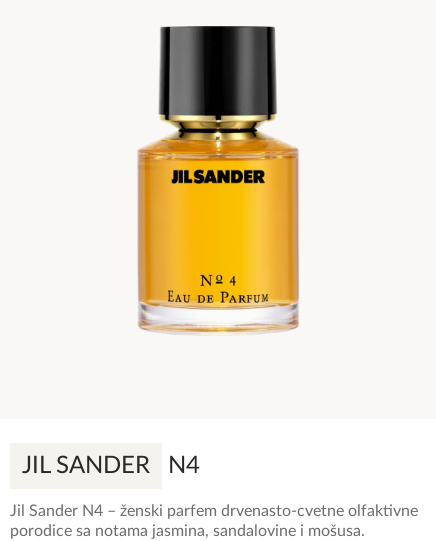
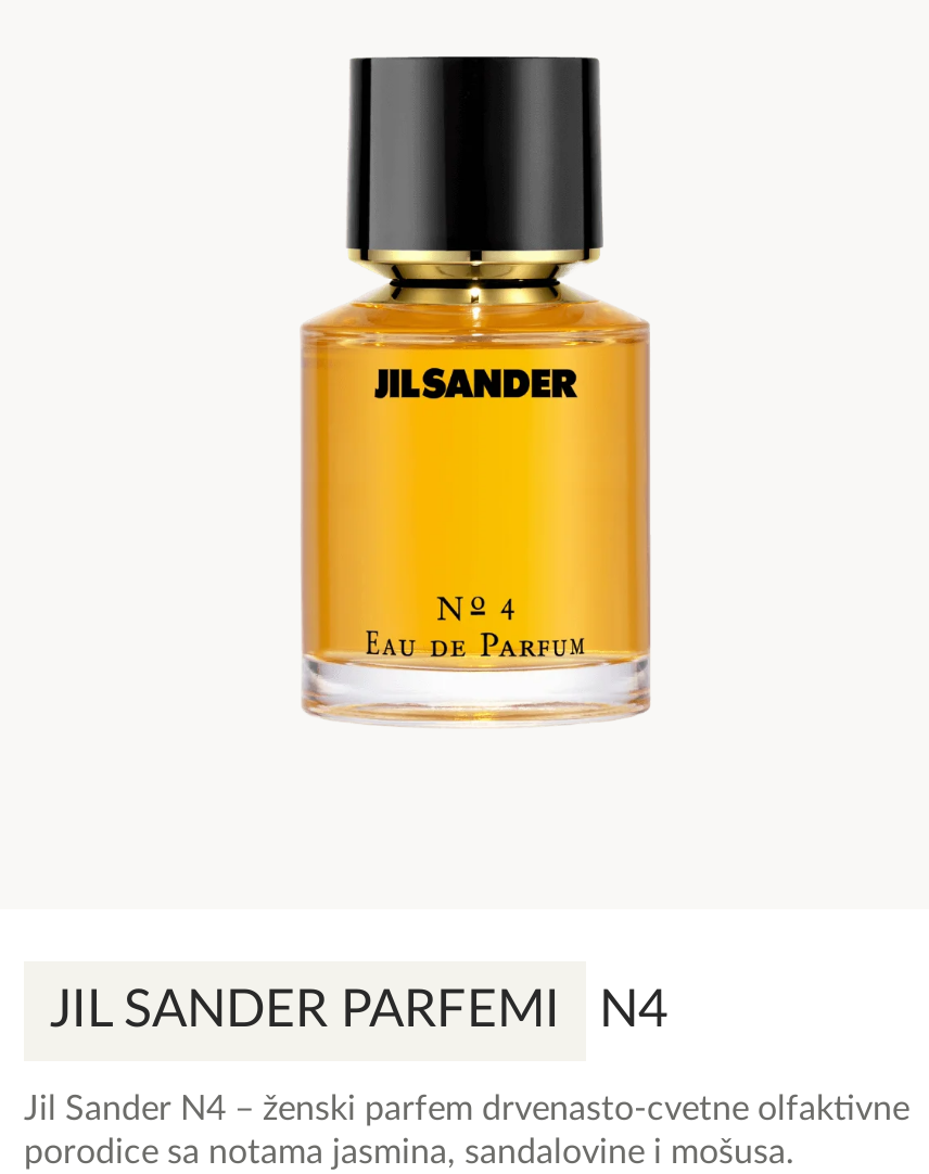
- JIL SANDER N4
+ JIL SANDER PARFEMI N4
